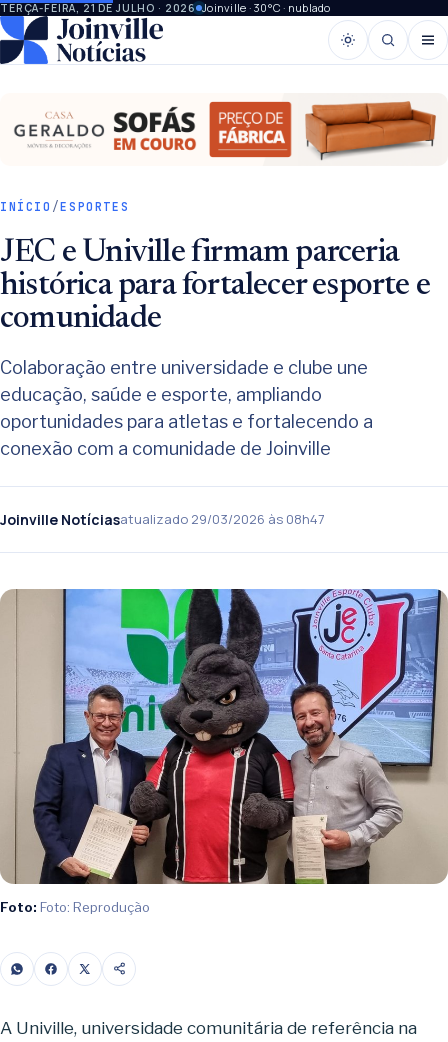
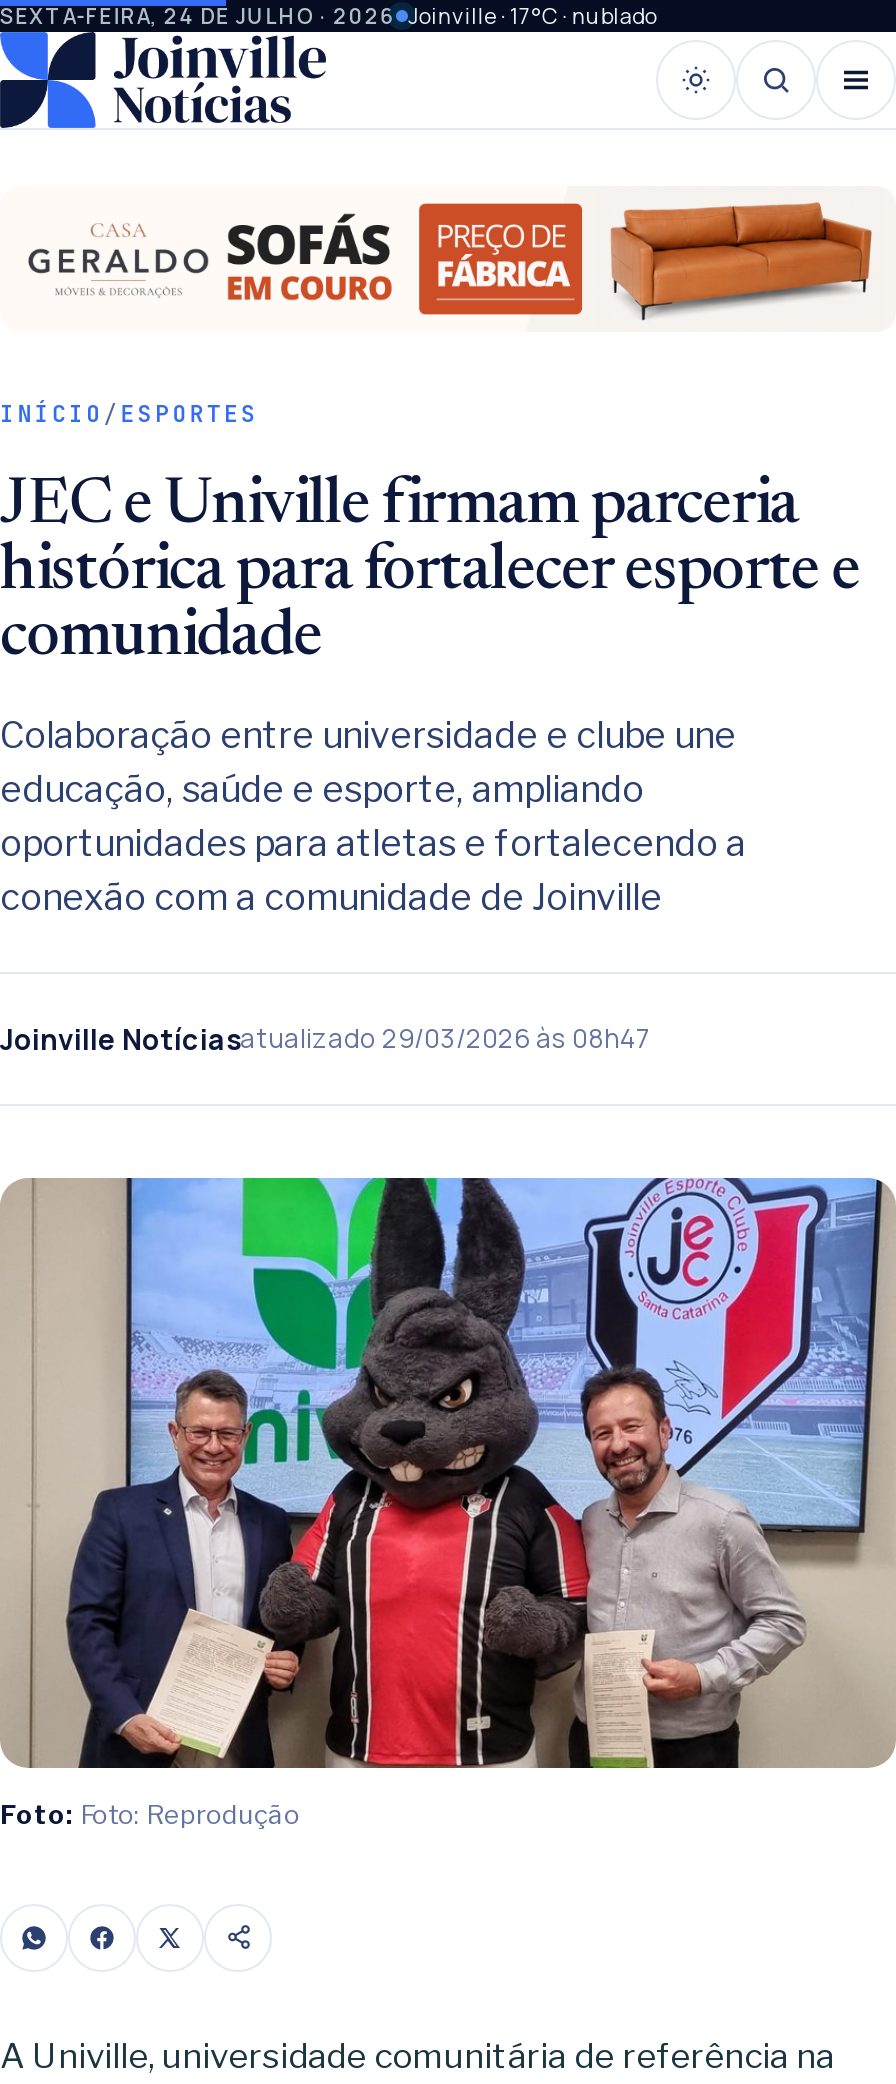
- TERÇA-FEIRA, 21 DE JULHO · 2026 Joinville · 30°C · nublado
+ SEXTA-FEIRA, 24 DE JULHO · 2026 Joinville · 17°C · nublado
